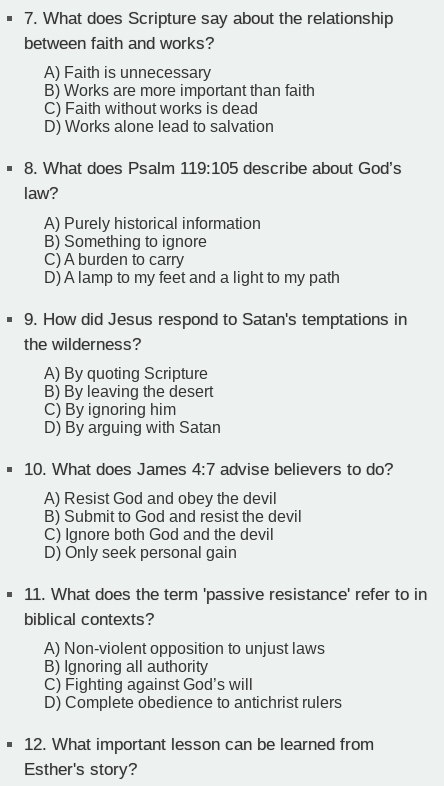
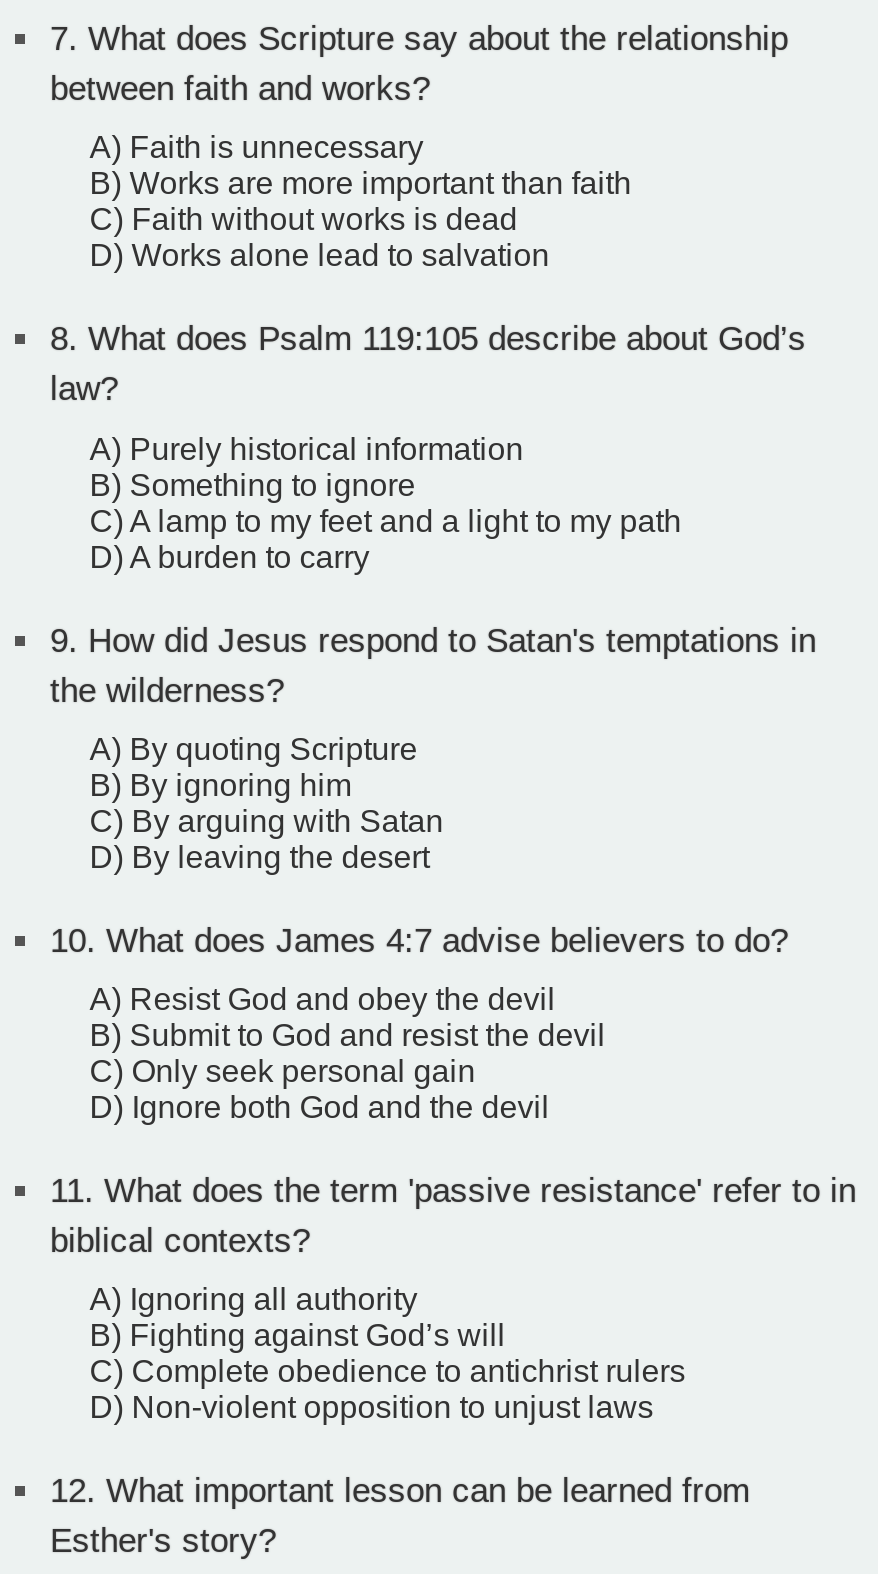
- C) A burden to carry
- D) A lamp to my feet and a light to my path
+ C) A lamp to my feet and a light to my path
+ D) A burden to carry

- B) By leaving the desert
- C) By ignoring him
- D) By arguing with Satan
+ B) By ignoring him
+ C) By arguing with Satan
+ D) By leaving the desert

- C) Ignore both God and the devil
- D) Only seek personal gain
+ C) Only seek personal gain
+ D) Ignore both God and the devil

- A) Non-violent opposition to unjust laws
- B) Ignoring all authority
- C) Fighting against God’s will
- D) Complete obedience to antichrist rulers
+ A) Ignoring all authority
+ B) Fighting against God’s will
+ C) Complete obedience to antichrist rulers
+ D) Non-violent opposition to unjust laws
